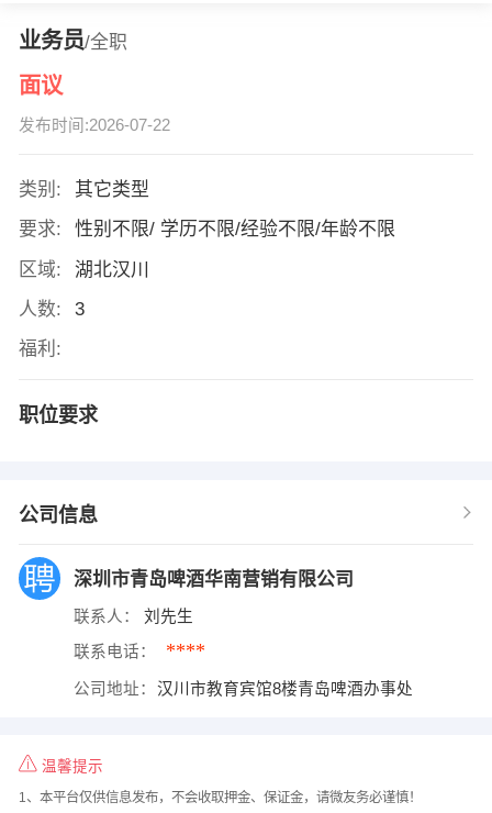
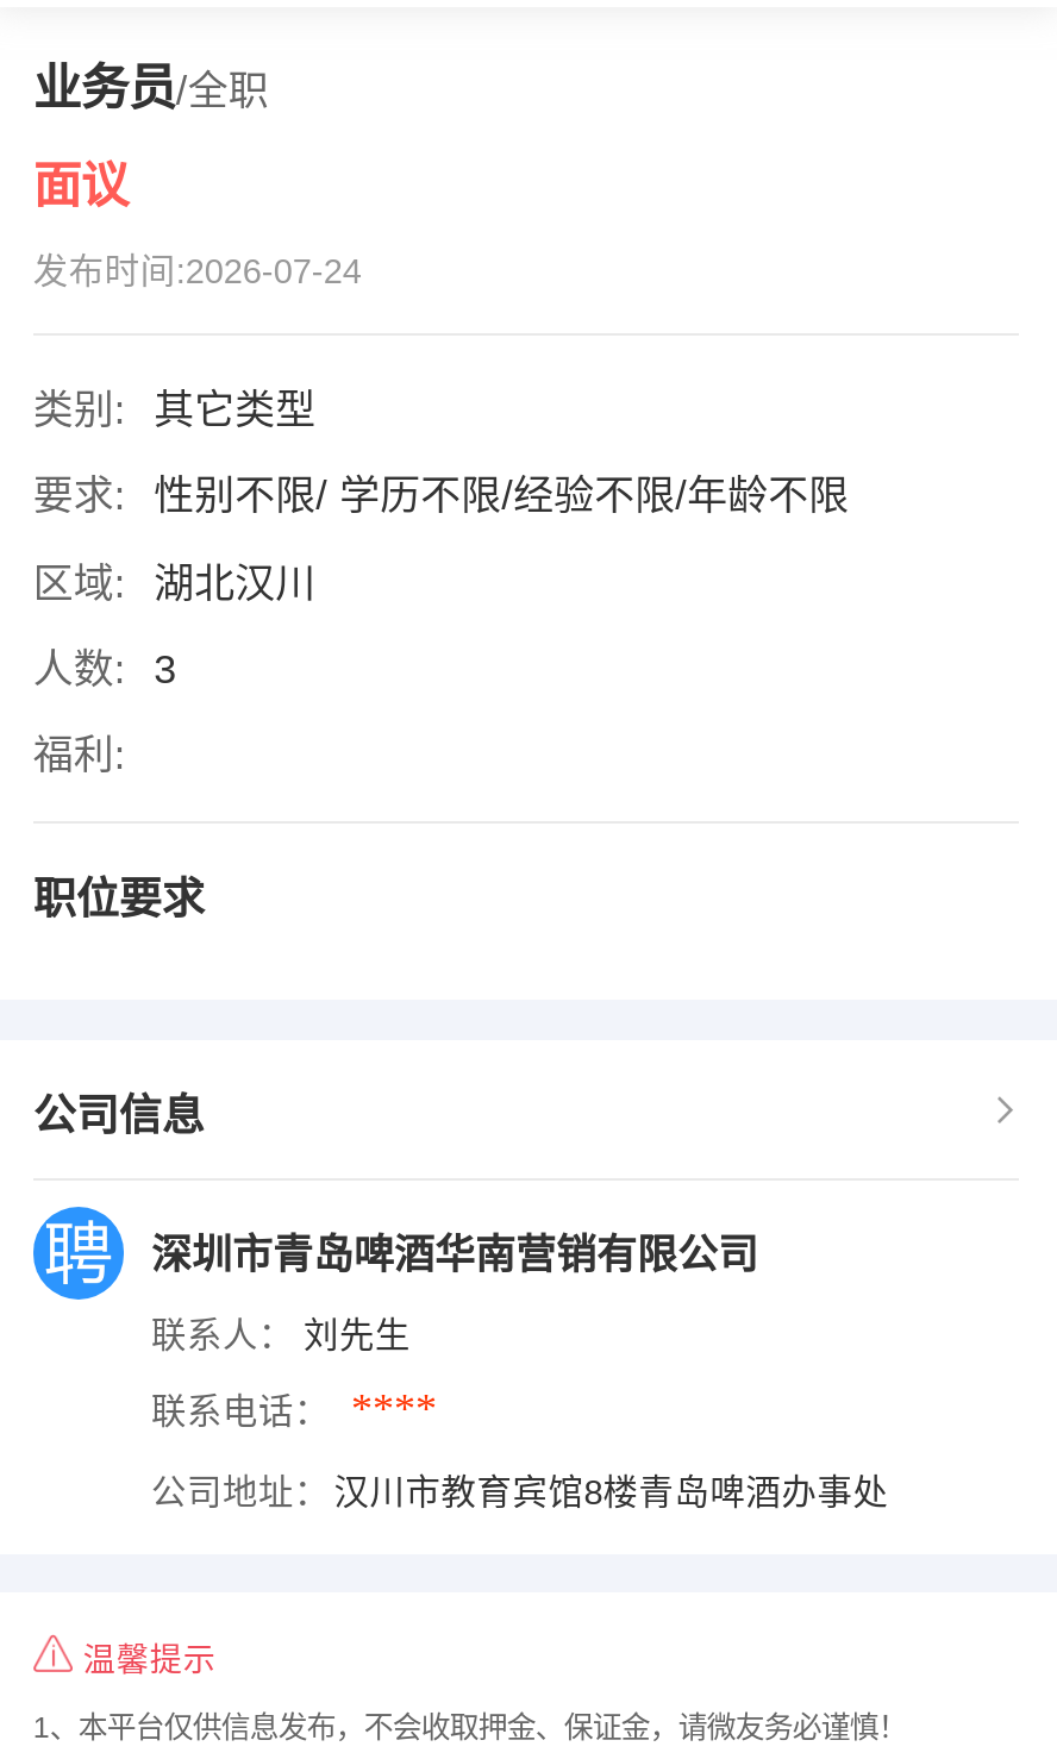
- 发布时间:2026-07-22
+ 发布时间:2026-07-24
